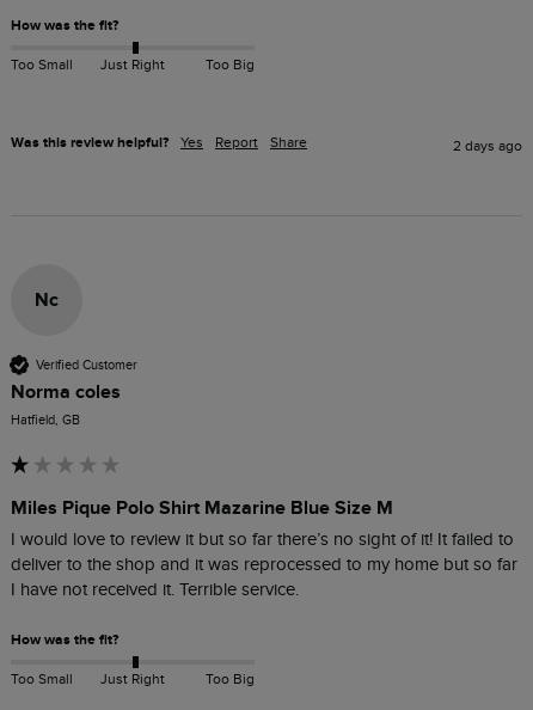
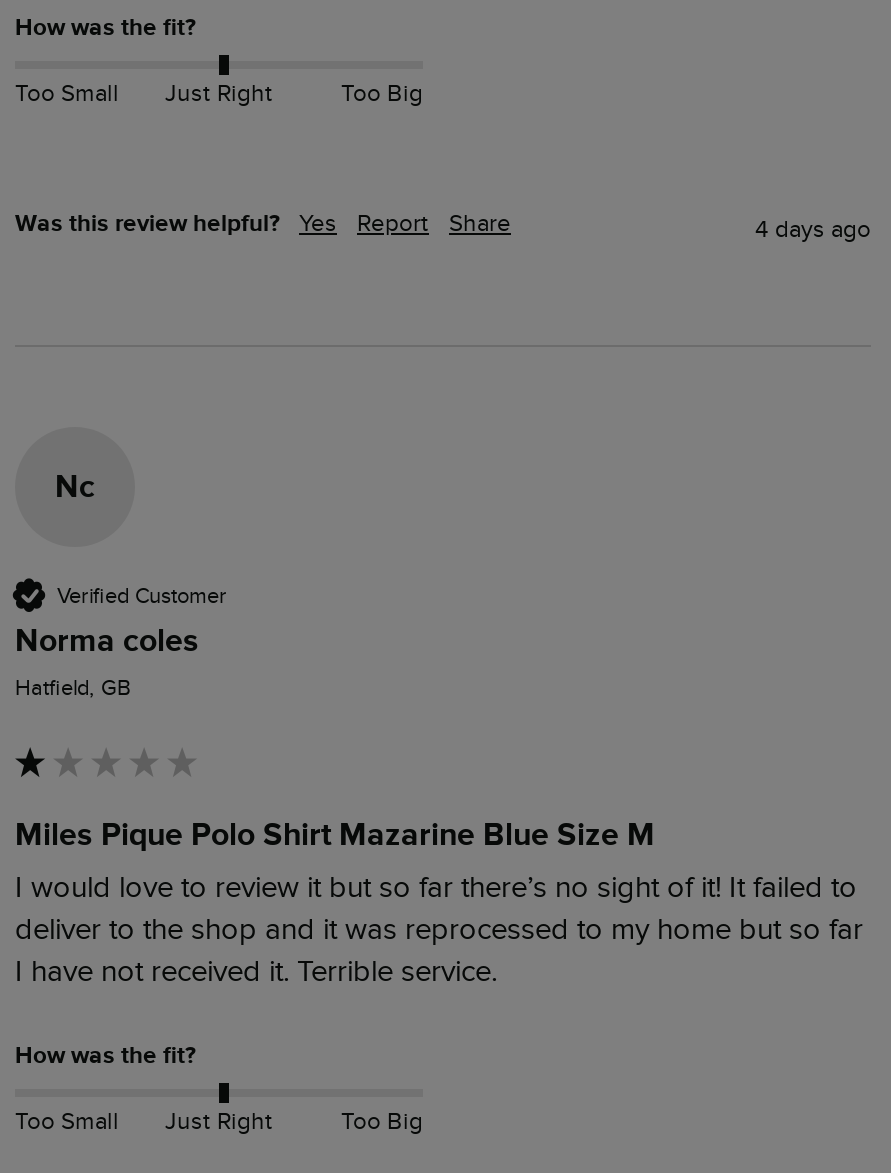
- 2 days ago
+ 4 days ago
